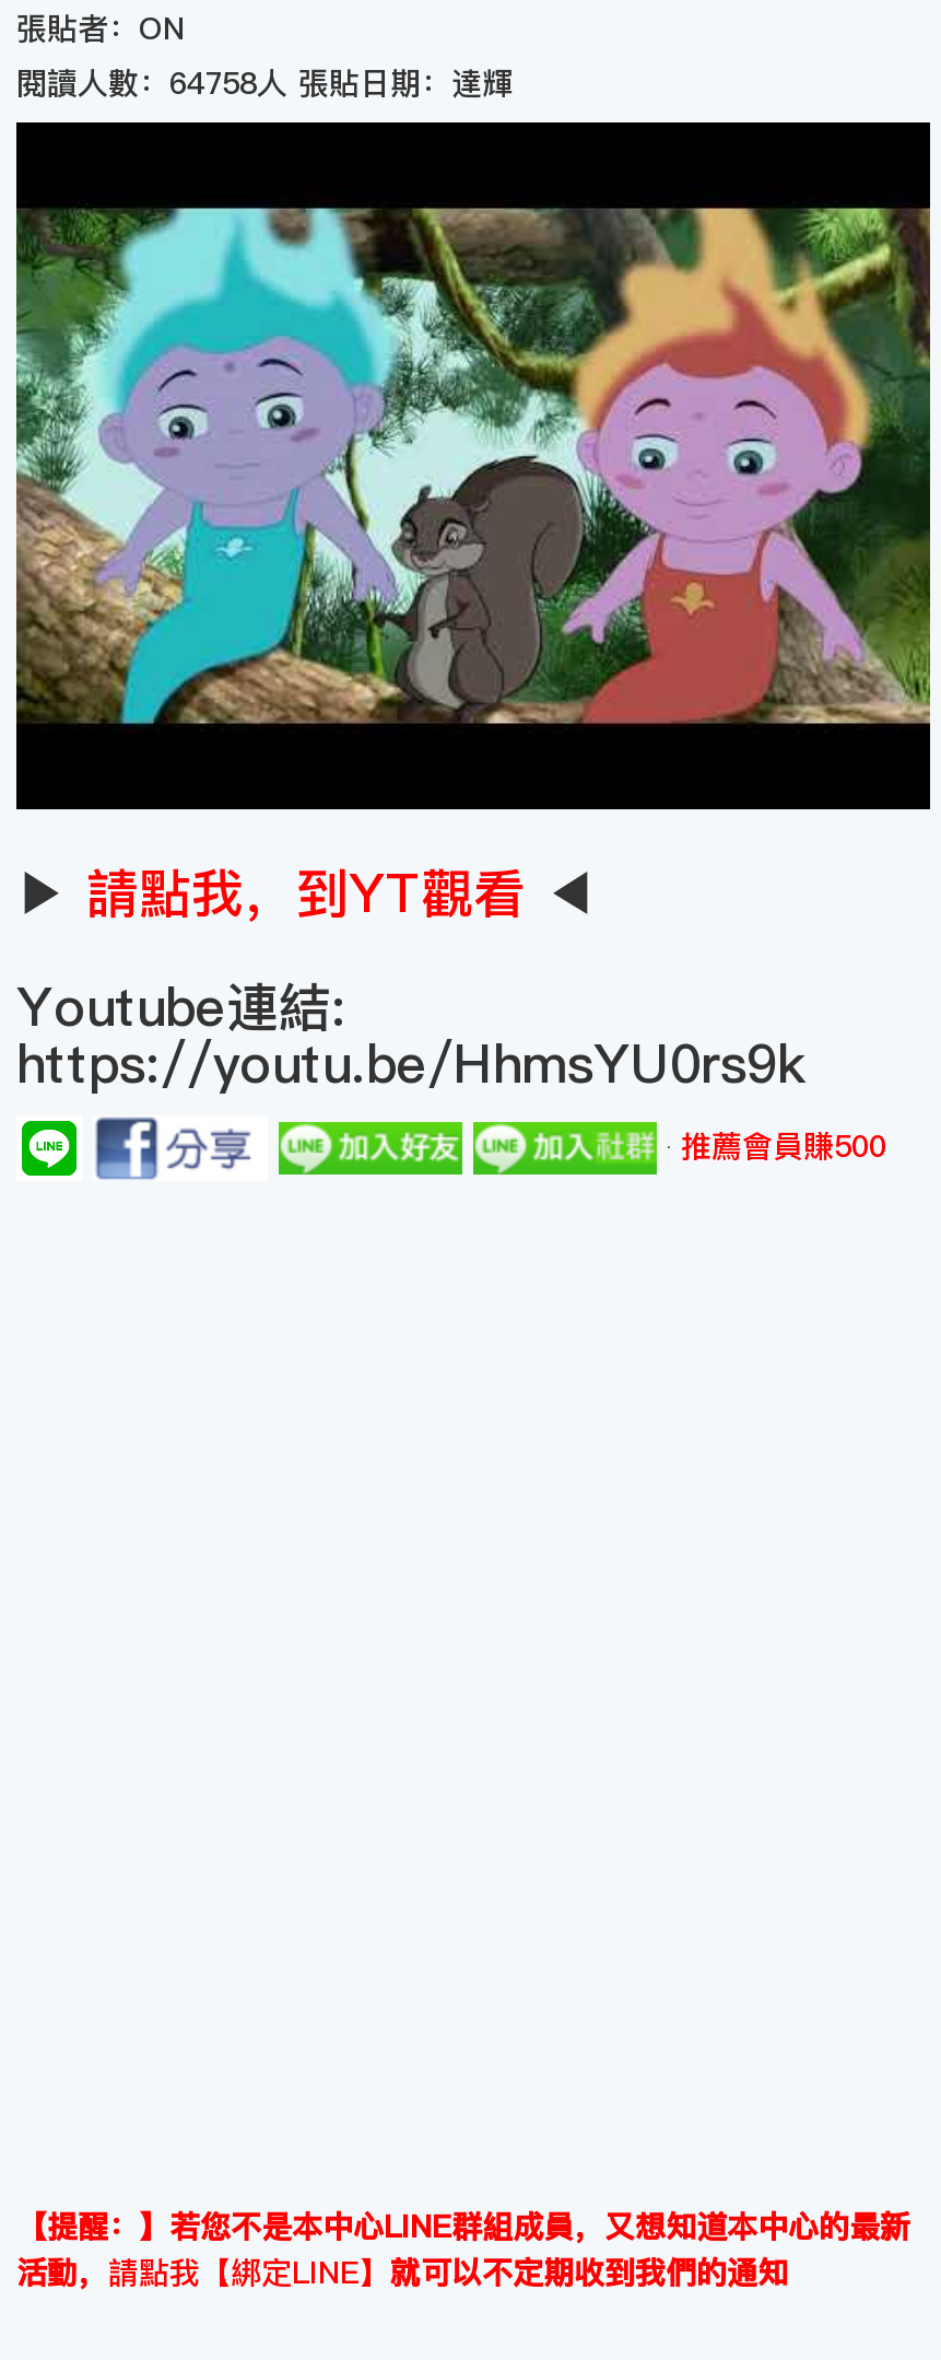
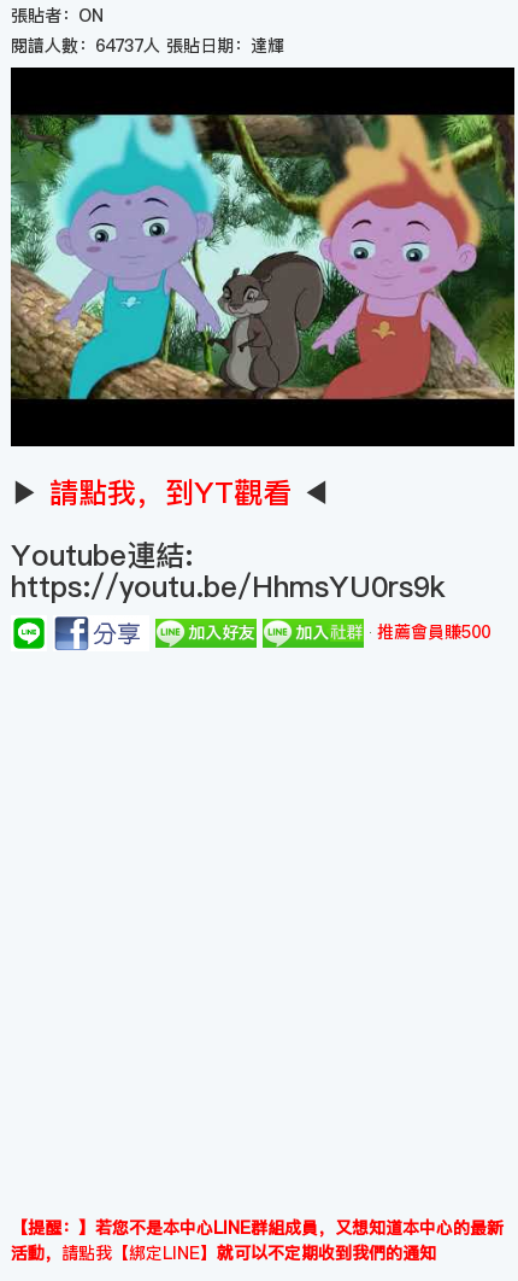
- 閱讀人數：64758人 張貼日期：達輝
+ 閱讀人數：64737人 張貼日期：達輝
